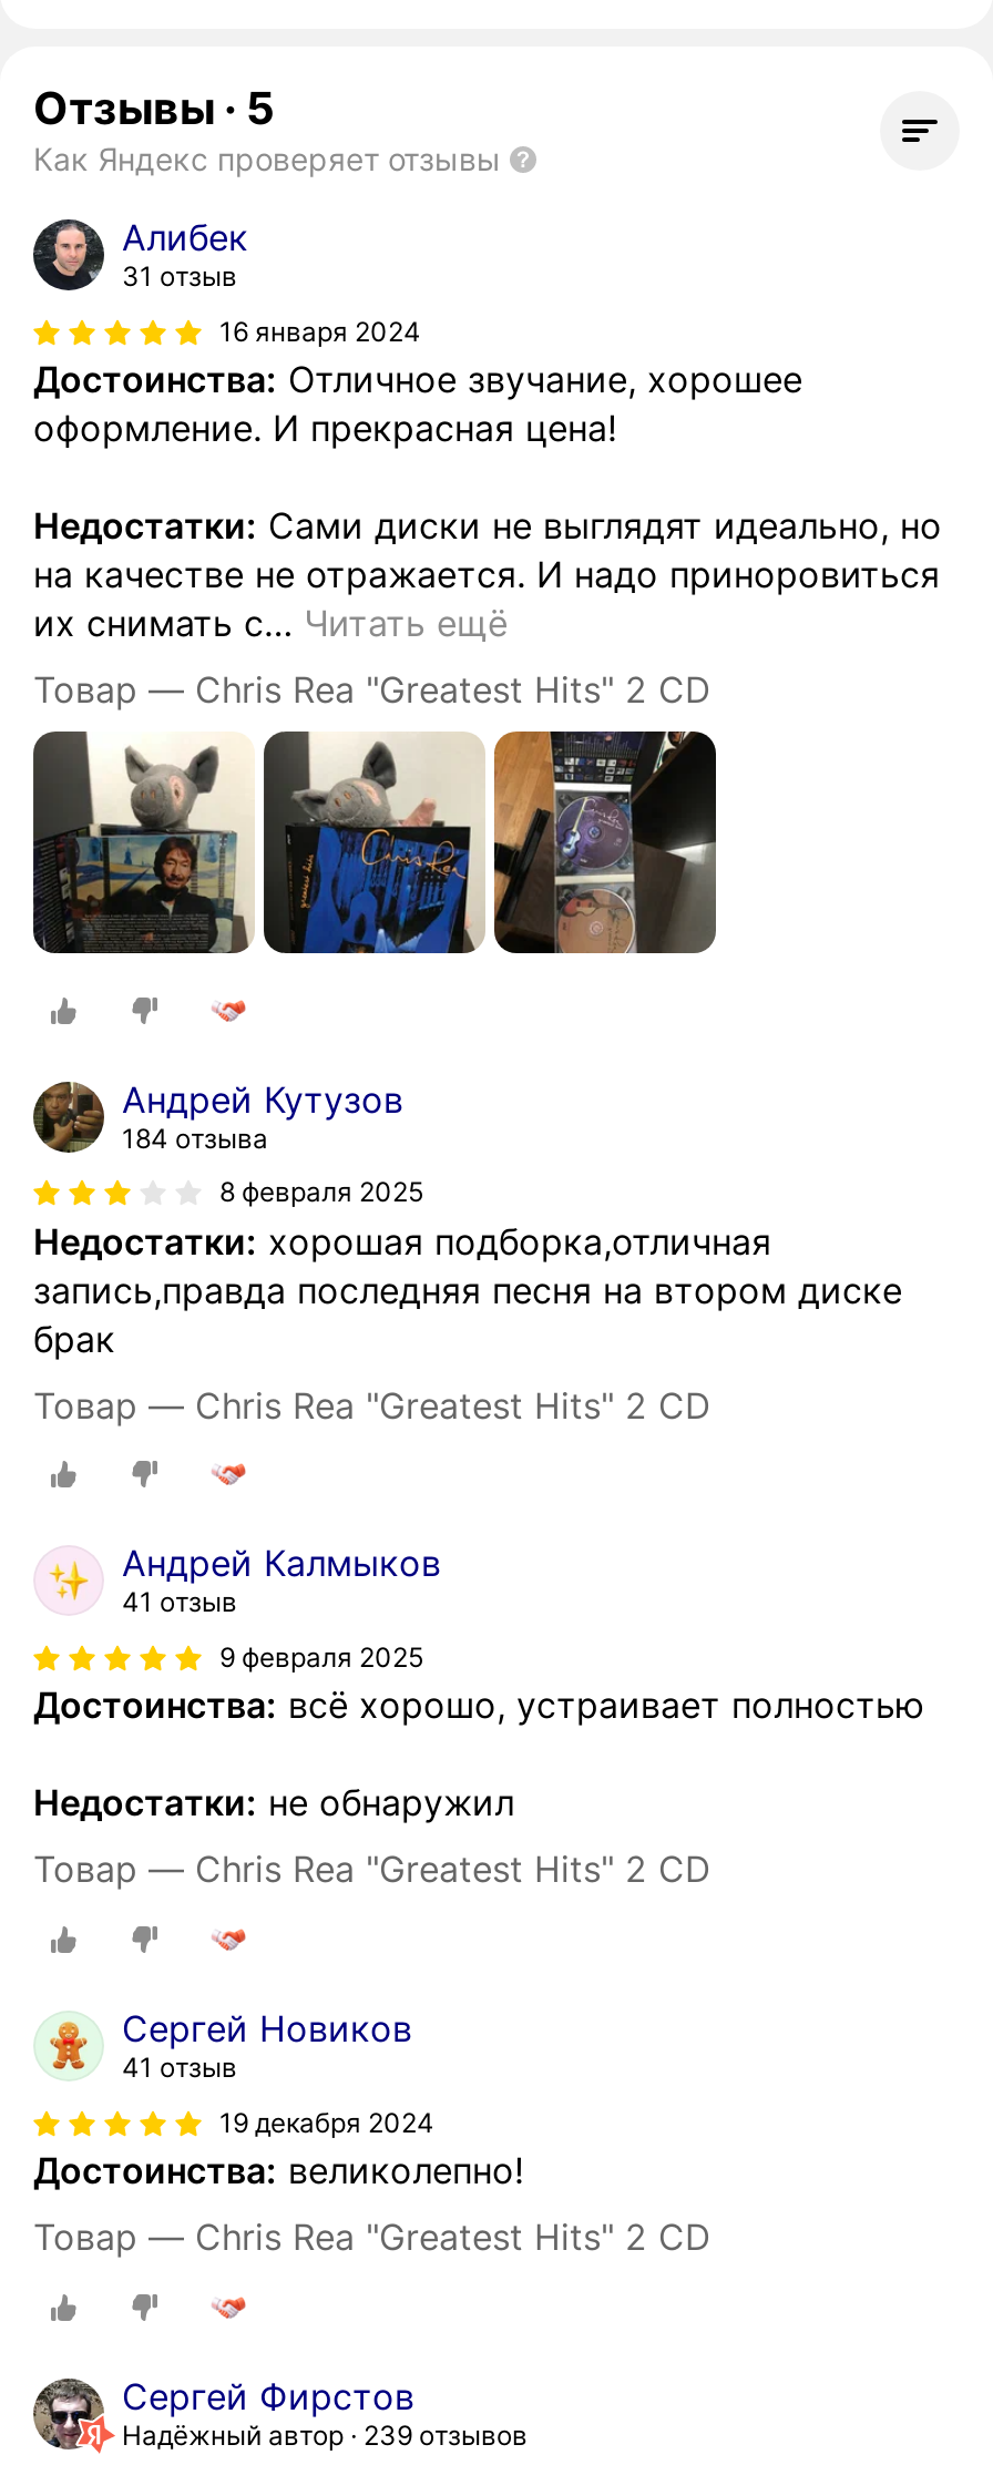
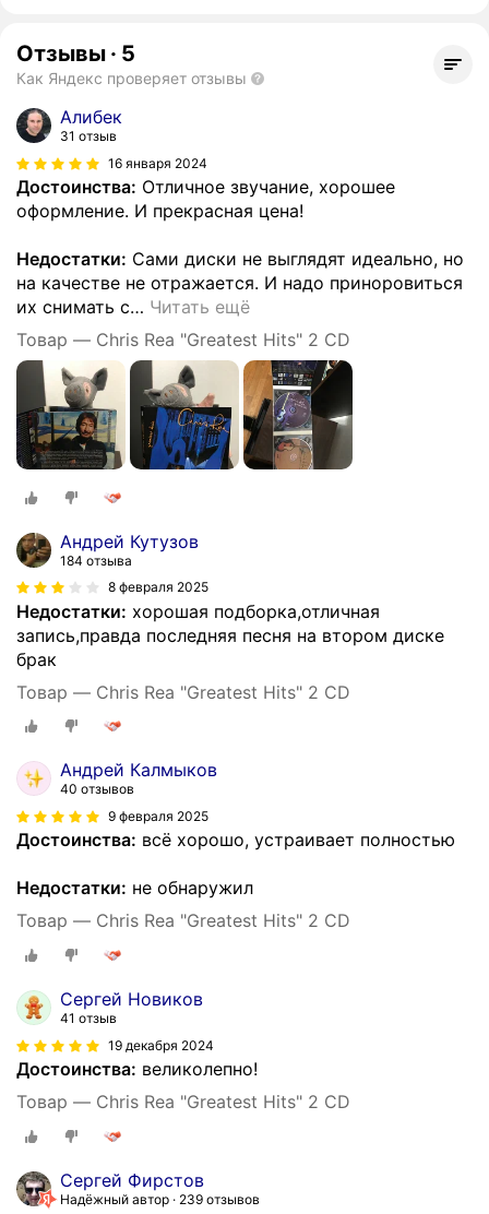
- 41 отзыв
+ 40 отзывов
